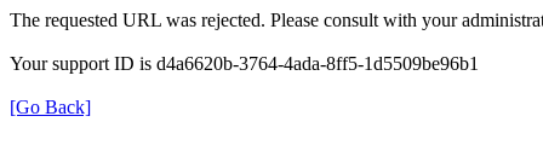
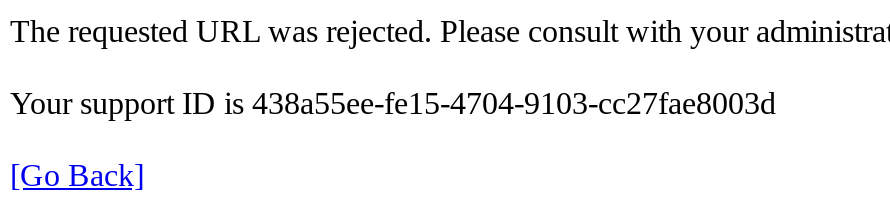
- Your support ID is d4a6620b-3764-4ada-8ff5-1d5509be96b1
+ Your support ID is 438a55ee-fe15-4704-9103-cc27fae8003d
